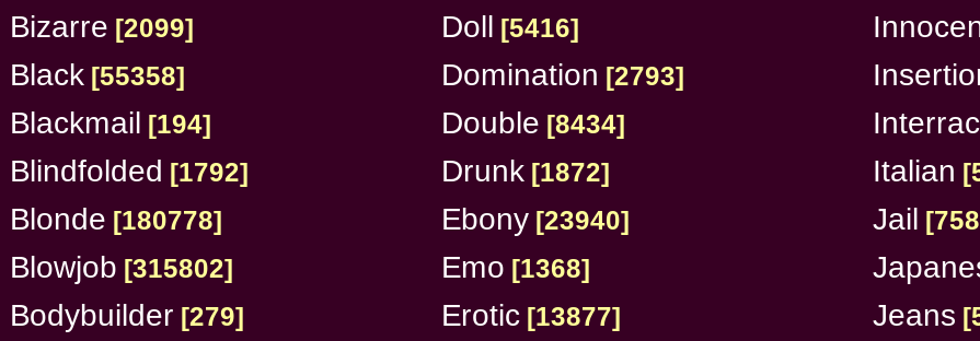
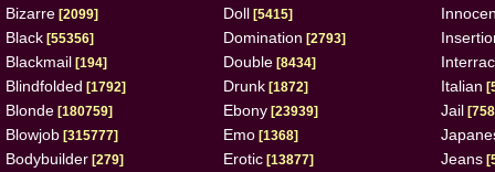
- Doll [5416]
+ Doll [5415]

- Black [55358]
+ Black [55356]

- Blonde [180778]
+ Blonde [180759]

- Ebony [23940]
+ Ebony [23939]

- Blowjob [315802]
+ Blowjob [315777]
